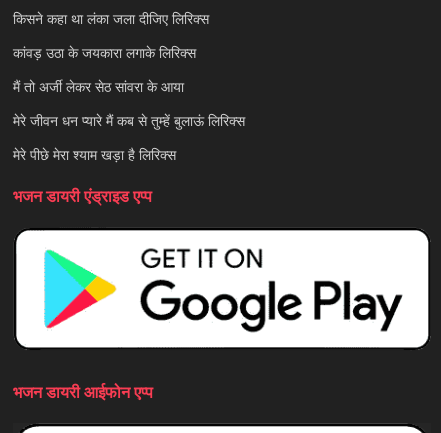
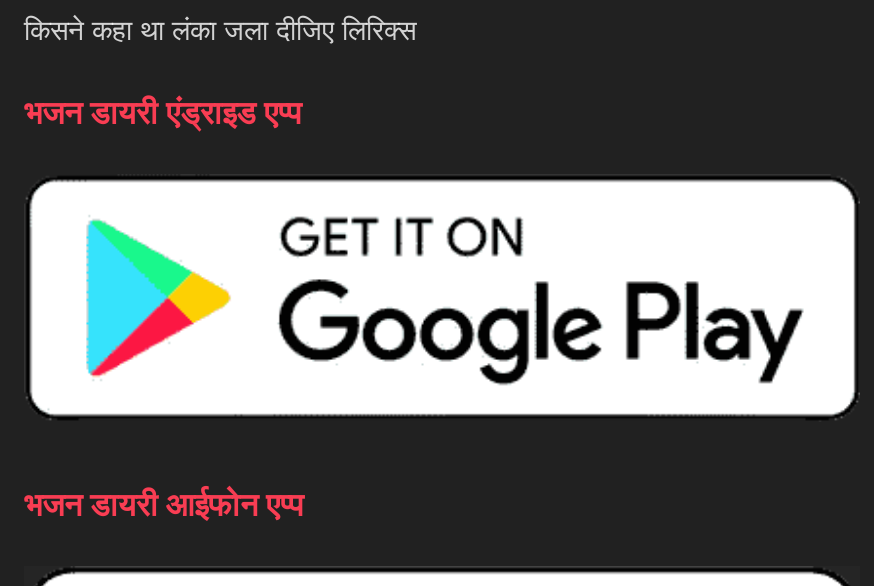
- कांवड़ उठा के जयकारा लगाके लिरिक्स
- मैं तो अर्जी लेकर सेठ सांवरा के आया
- मेरे जीवन धन प्यारे मैं कब से तुम्हें बुलाऊं लिरिक्स
- मेरे पीछे मेरा श्याम खड़ा है लिरिक्स
